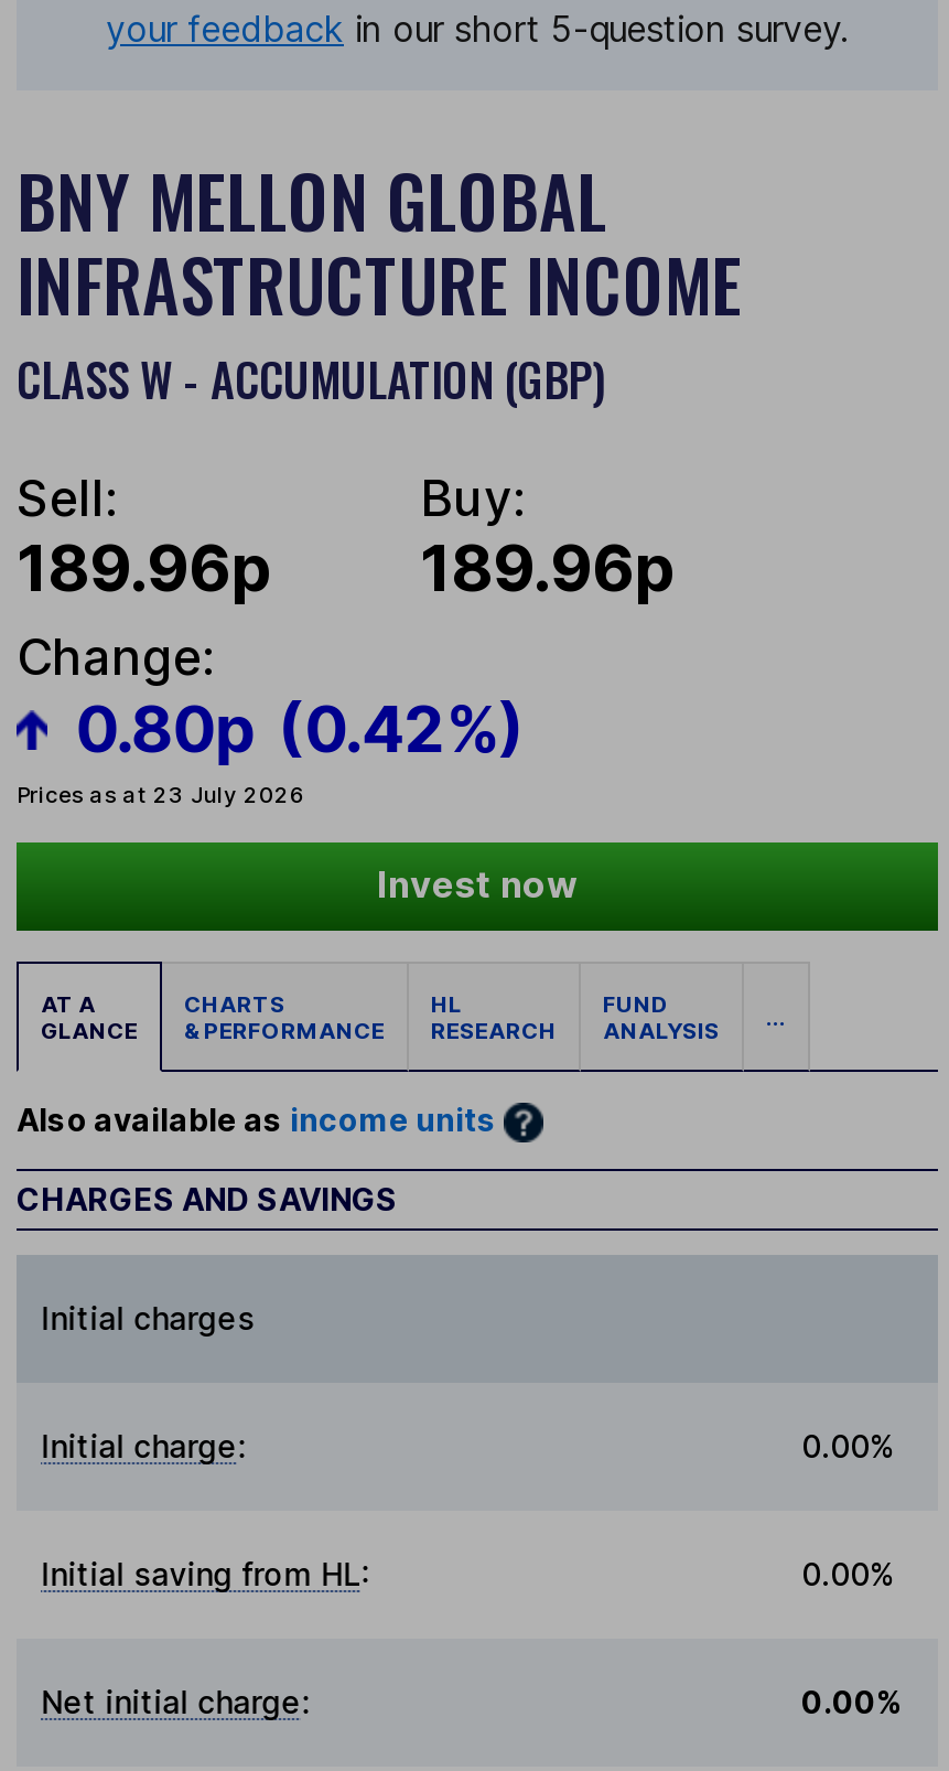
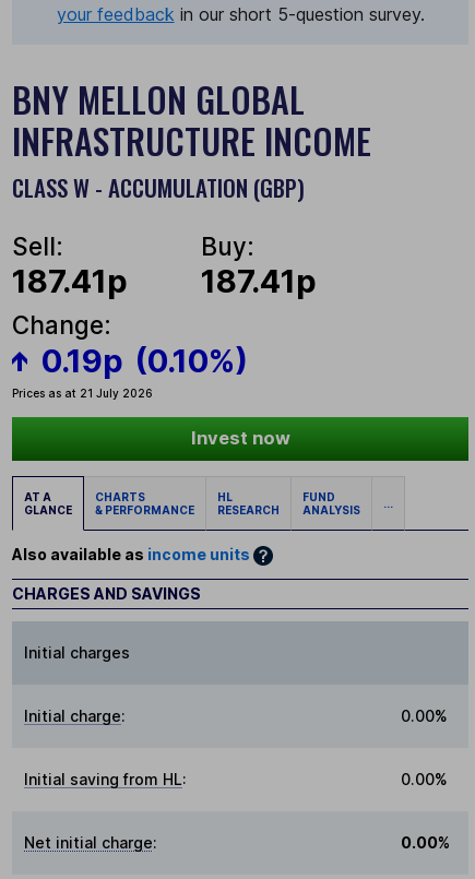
- 189.96p
+ 187.41p

- 189.96p
+ 187.41p

- 0.80p (0.42%)
- Prices as at 23 July 2026
+ 0.19p (0.10%)
+ Prices as at 21 July 2026
